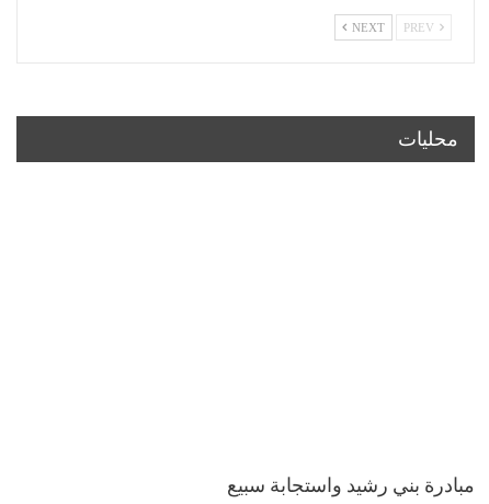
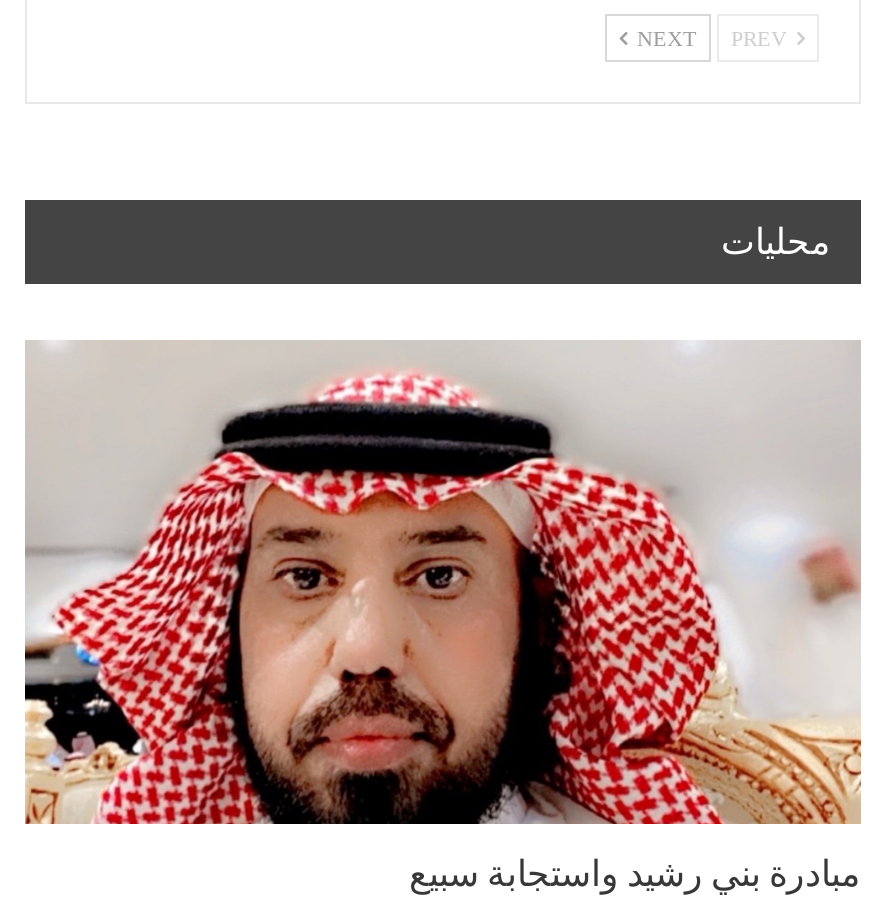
+ [image]
